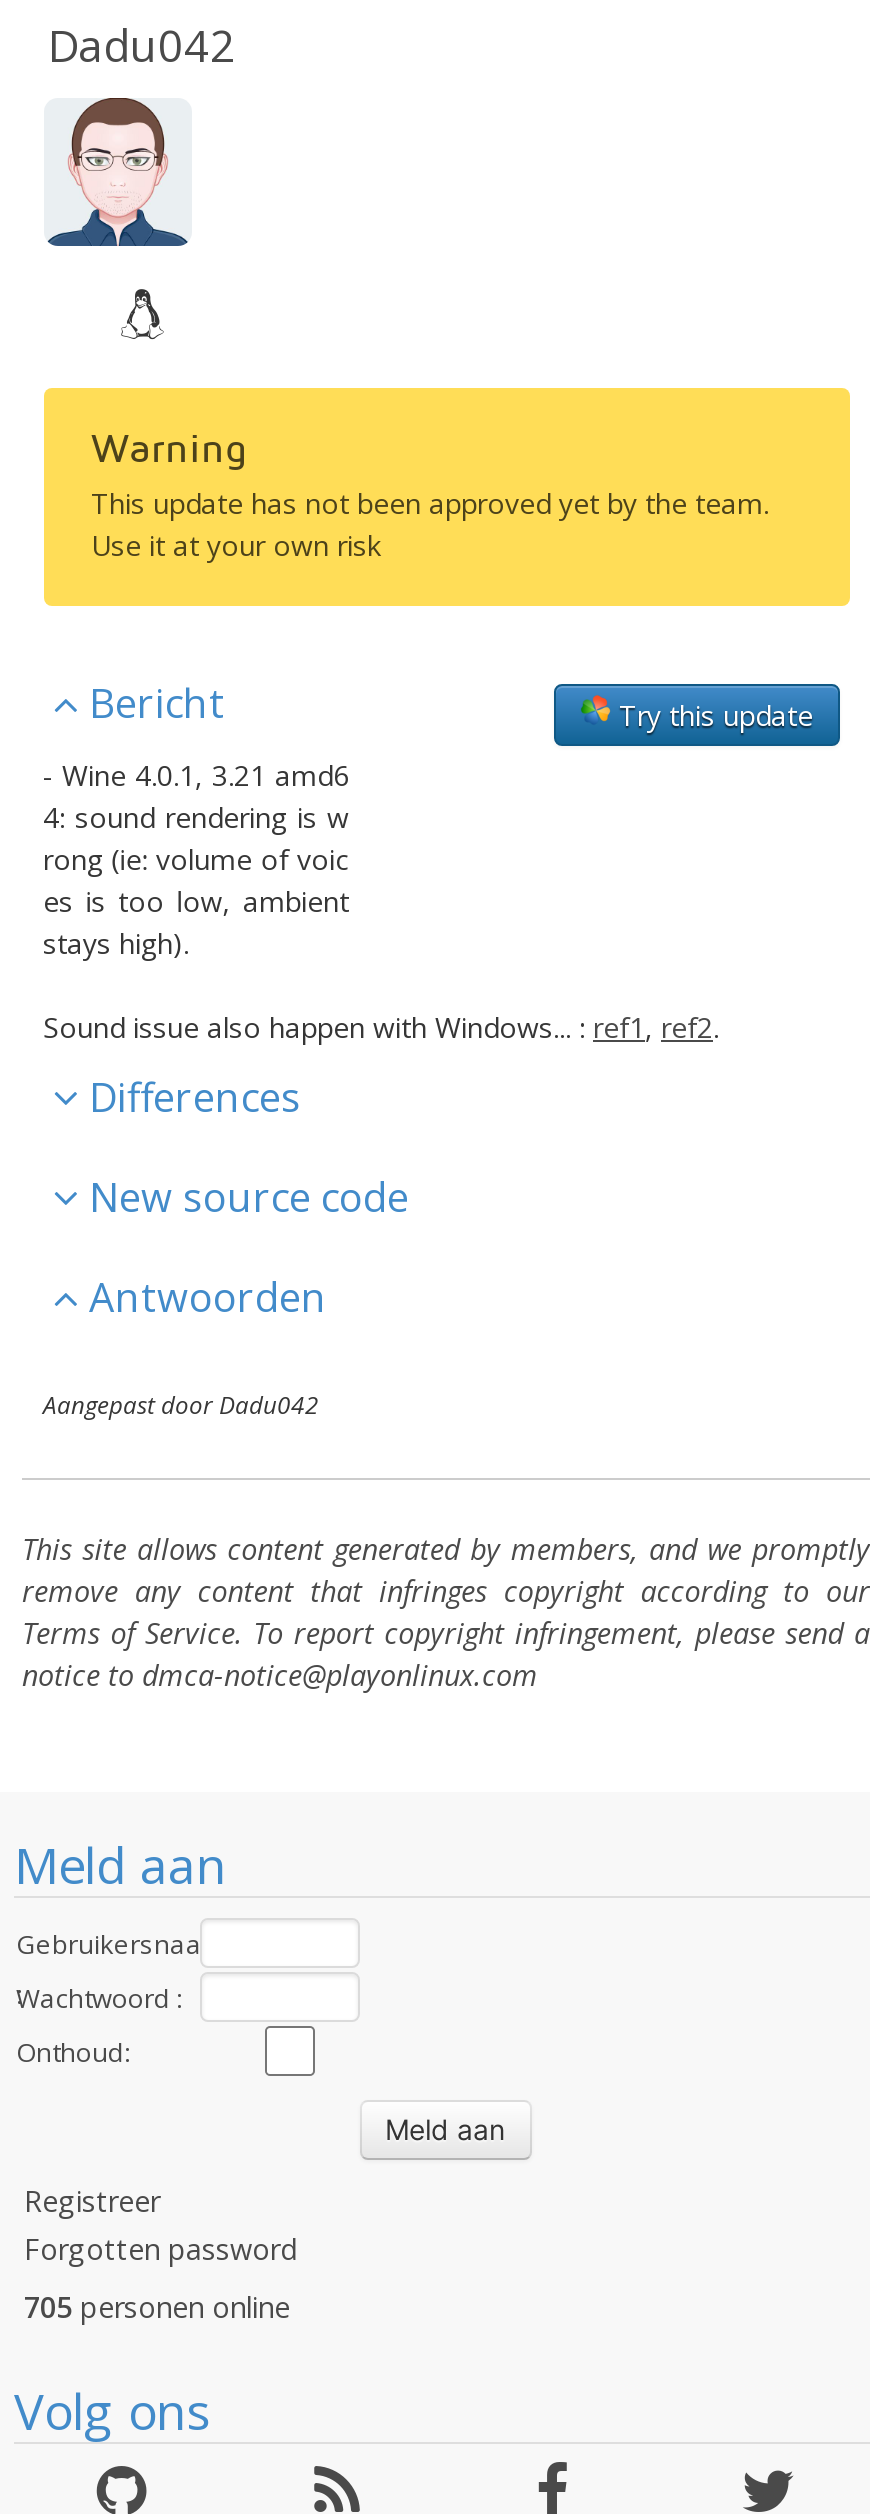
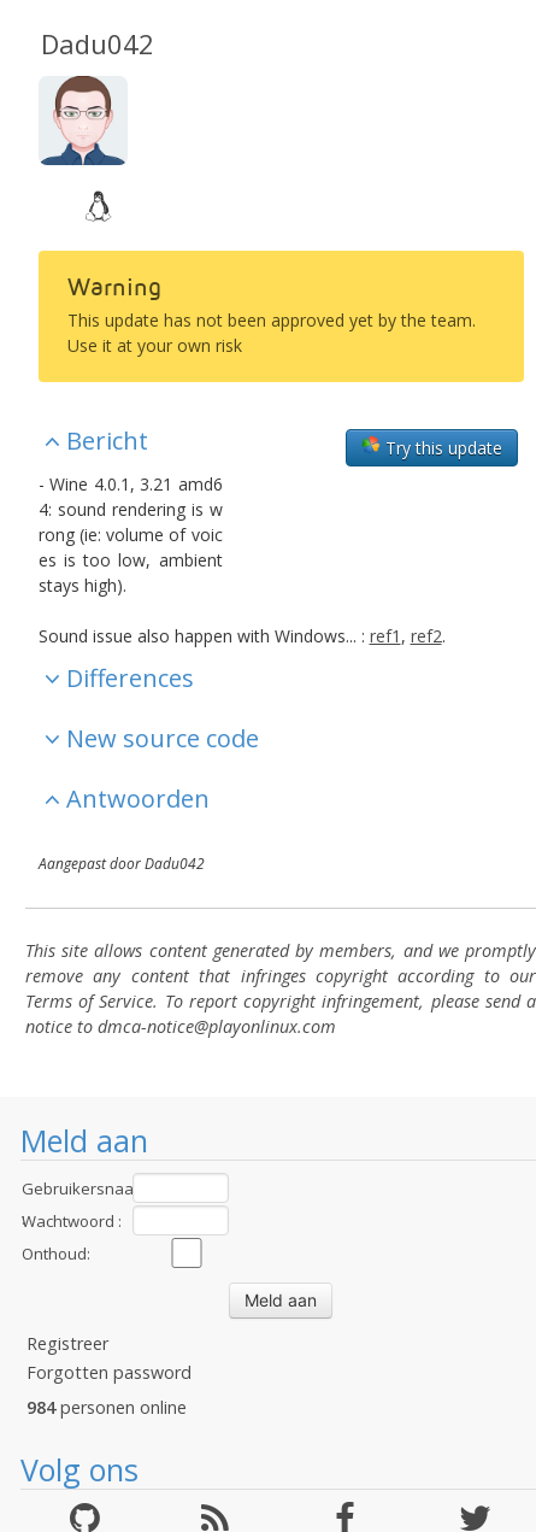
- 705 personen online
+ 984 personen online
